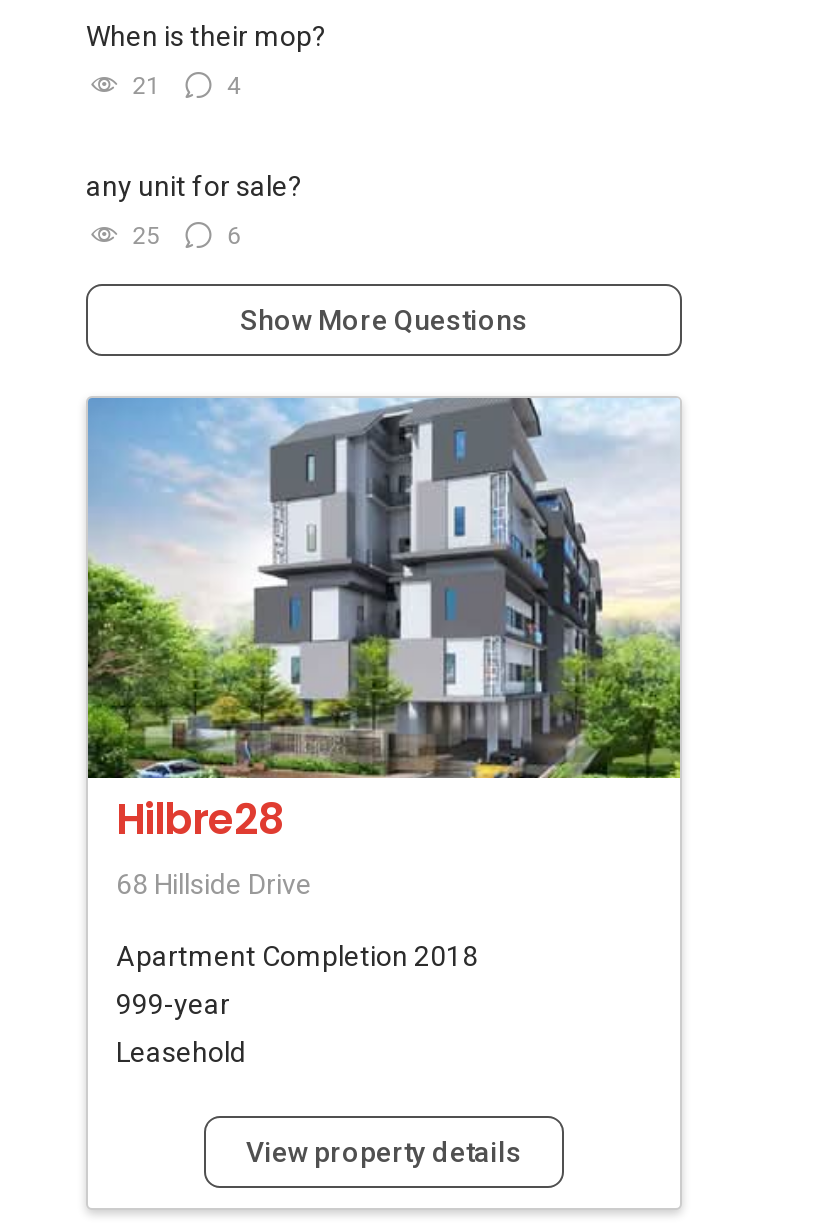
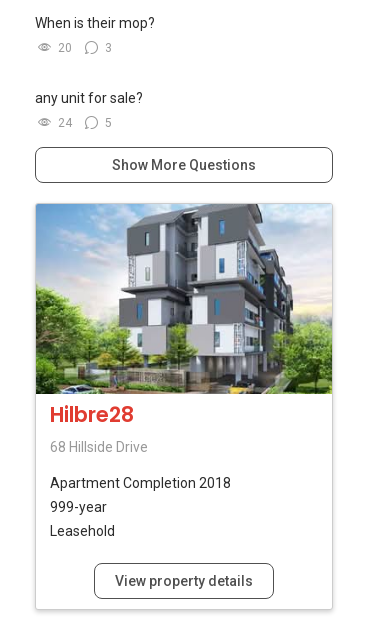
- 21
+ 20

- 4
+ 3

- 25
+ 24

- 6
+ 5
